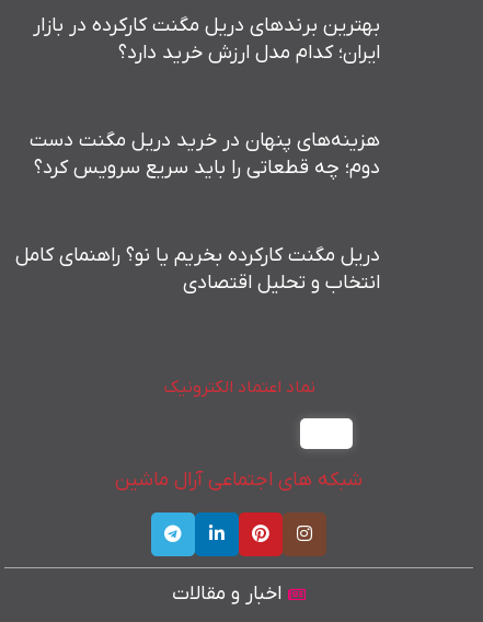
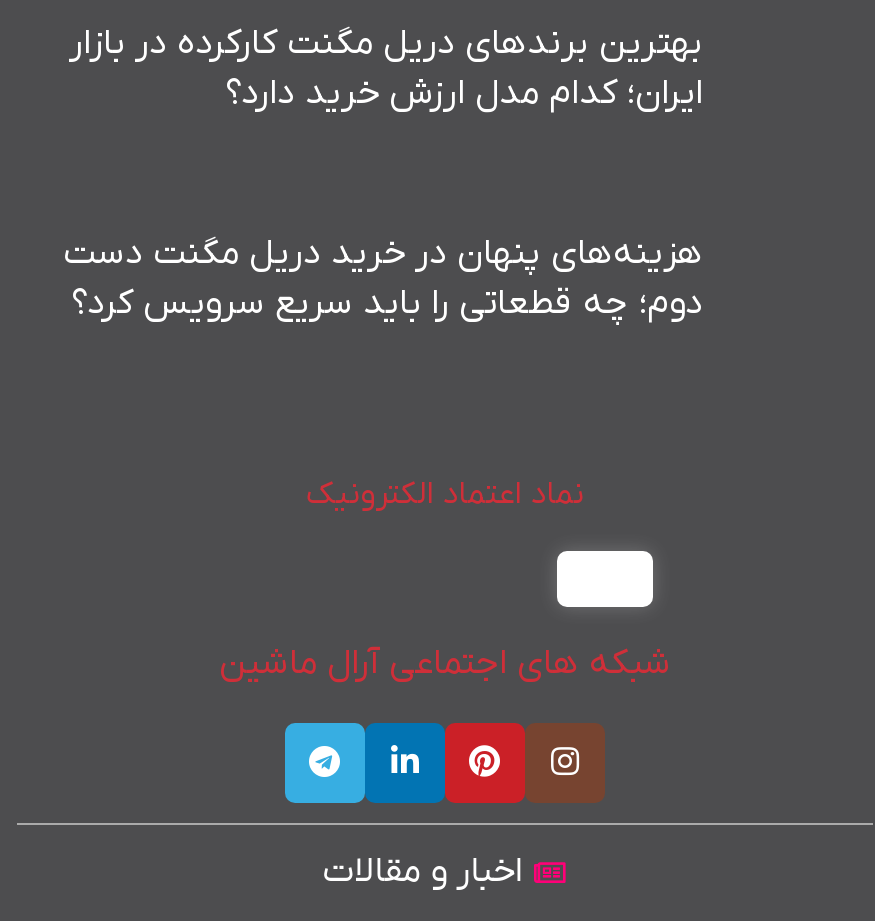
- دریل مگنت کارکرده بخریم یا نو؟ راهنمای کامل
- انتخاب و تحلیل اقتصادی
